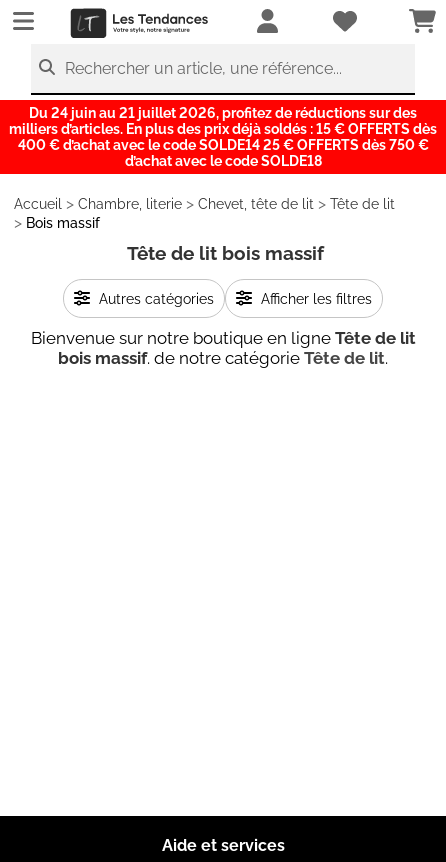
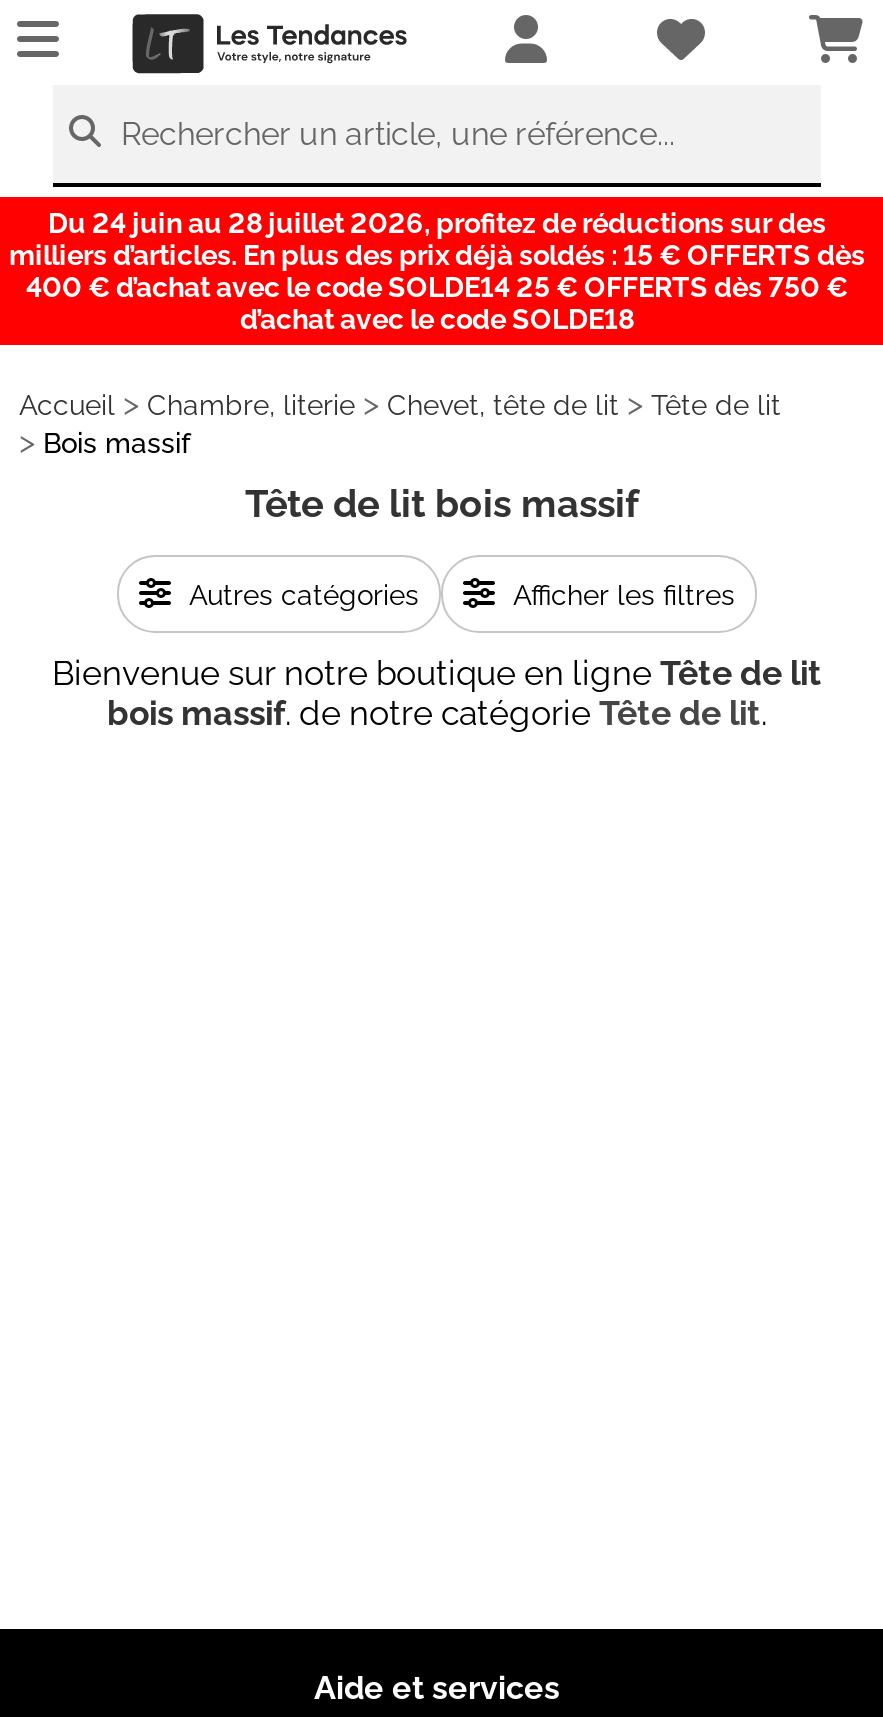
- Du 24 juin au 21 juillet 2026, profitez de réductions sur des
+ Du 24 juin au 28 juillet 2026, profitez de réductions sur des
